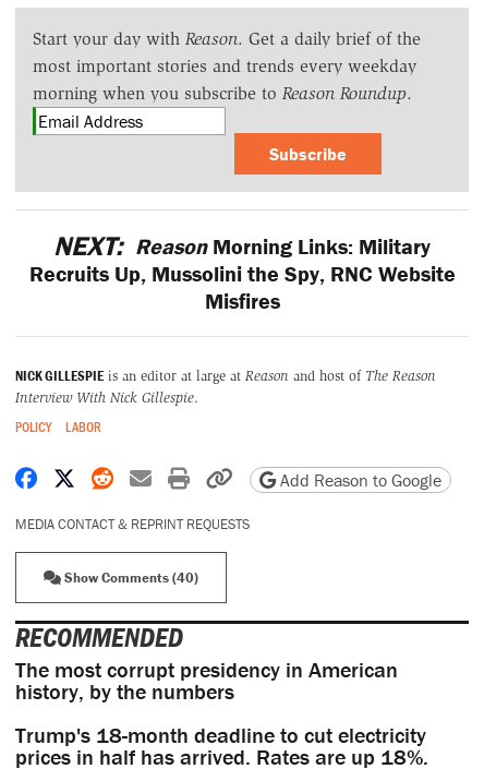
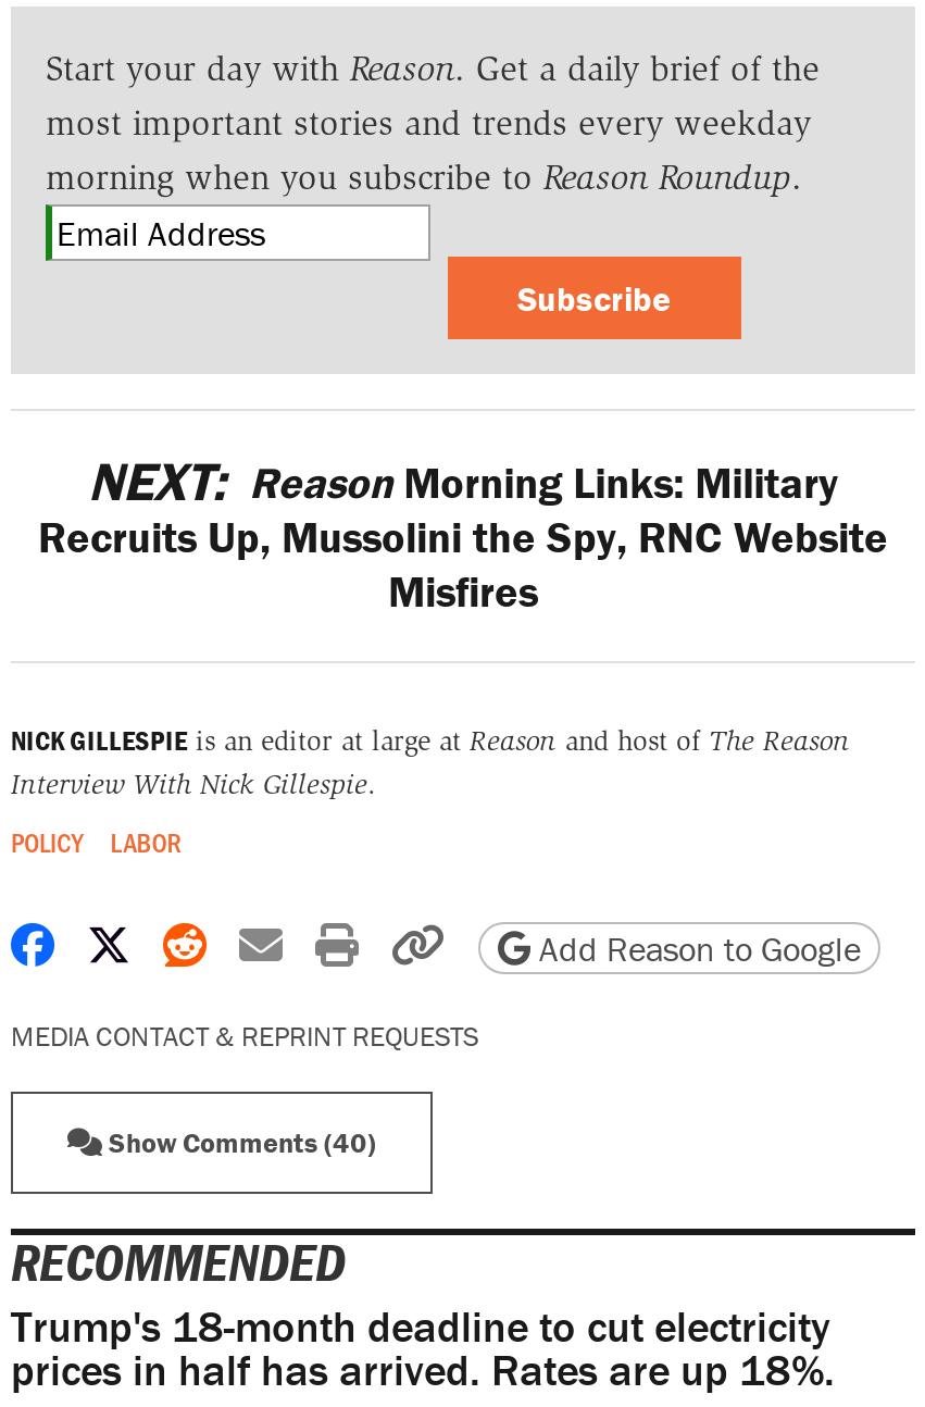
- The most corrupt presidency in American
- history, by the numbers
